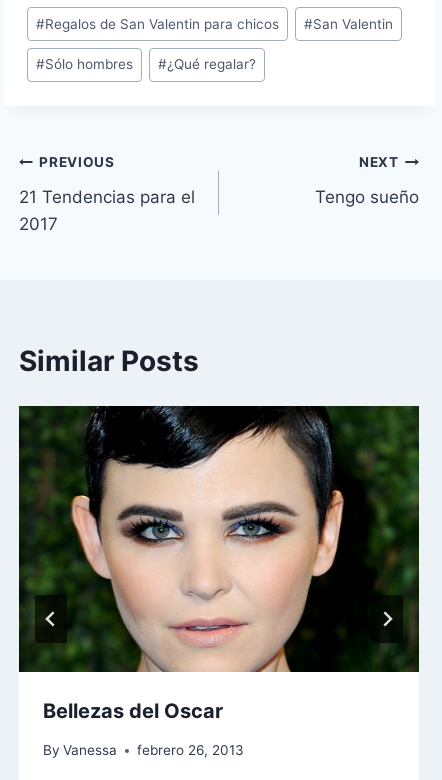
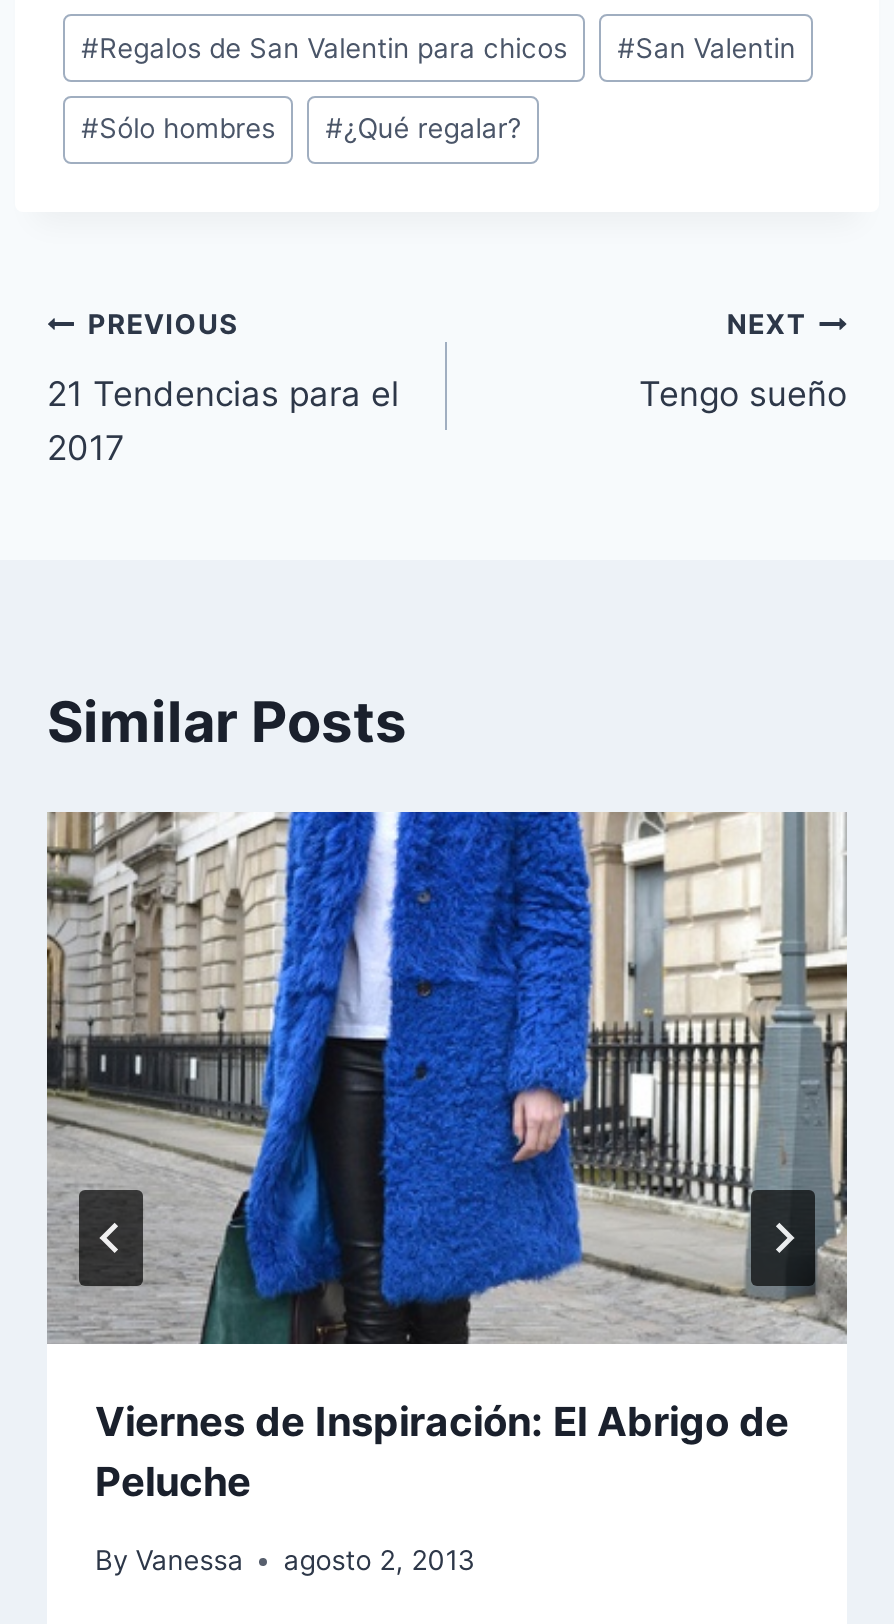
- [image]
- Bellezas del Oscar
+ [image]
+ Viernes de Inspiración: El Abrigo de
+ Peluche

- By Vanessa febrero 26, 2013
+ By Vanessa agosto 2, 2013
